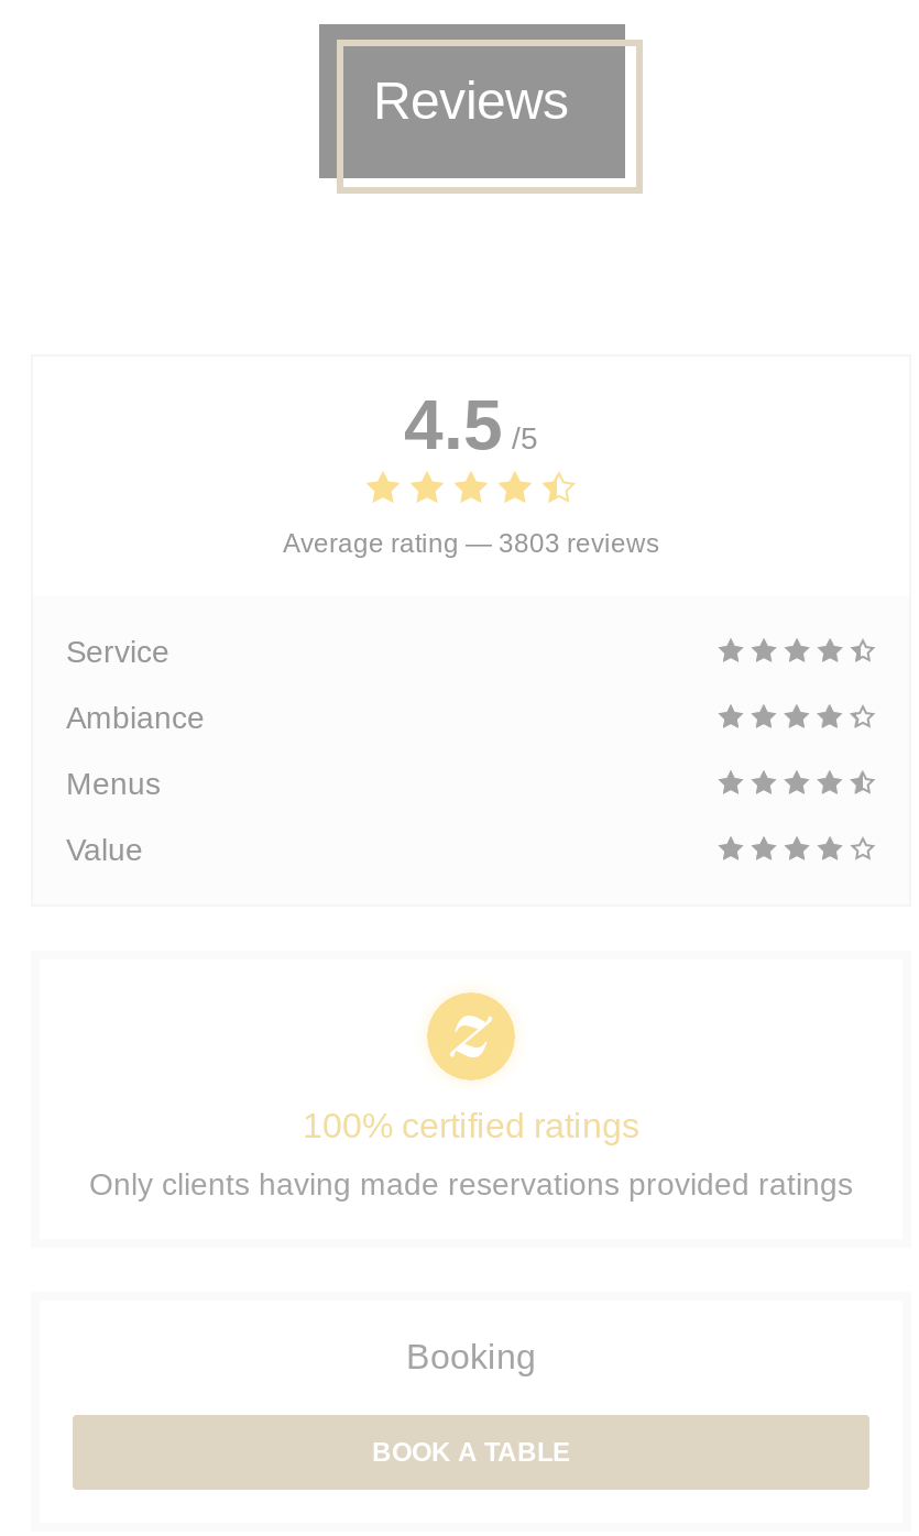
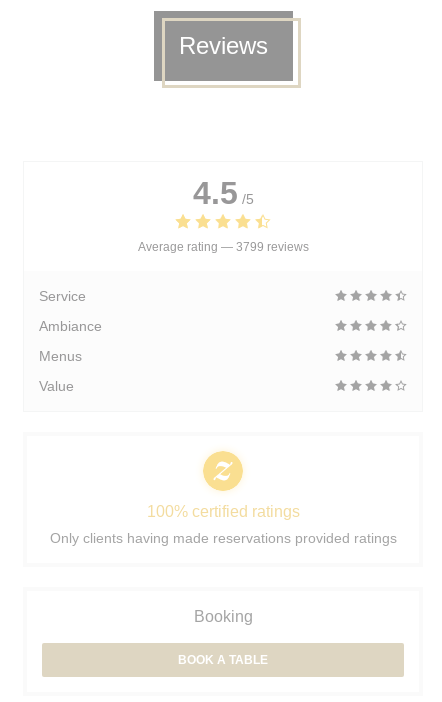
- Average rating — 3803 reviews
+ Average rating — 3799 reviews
